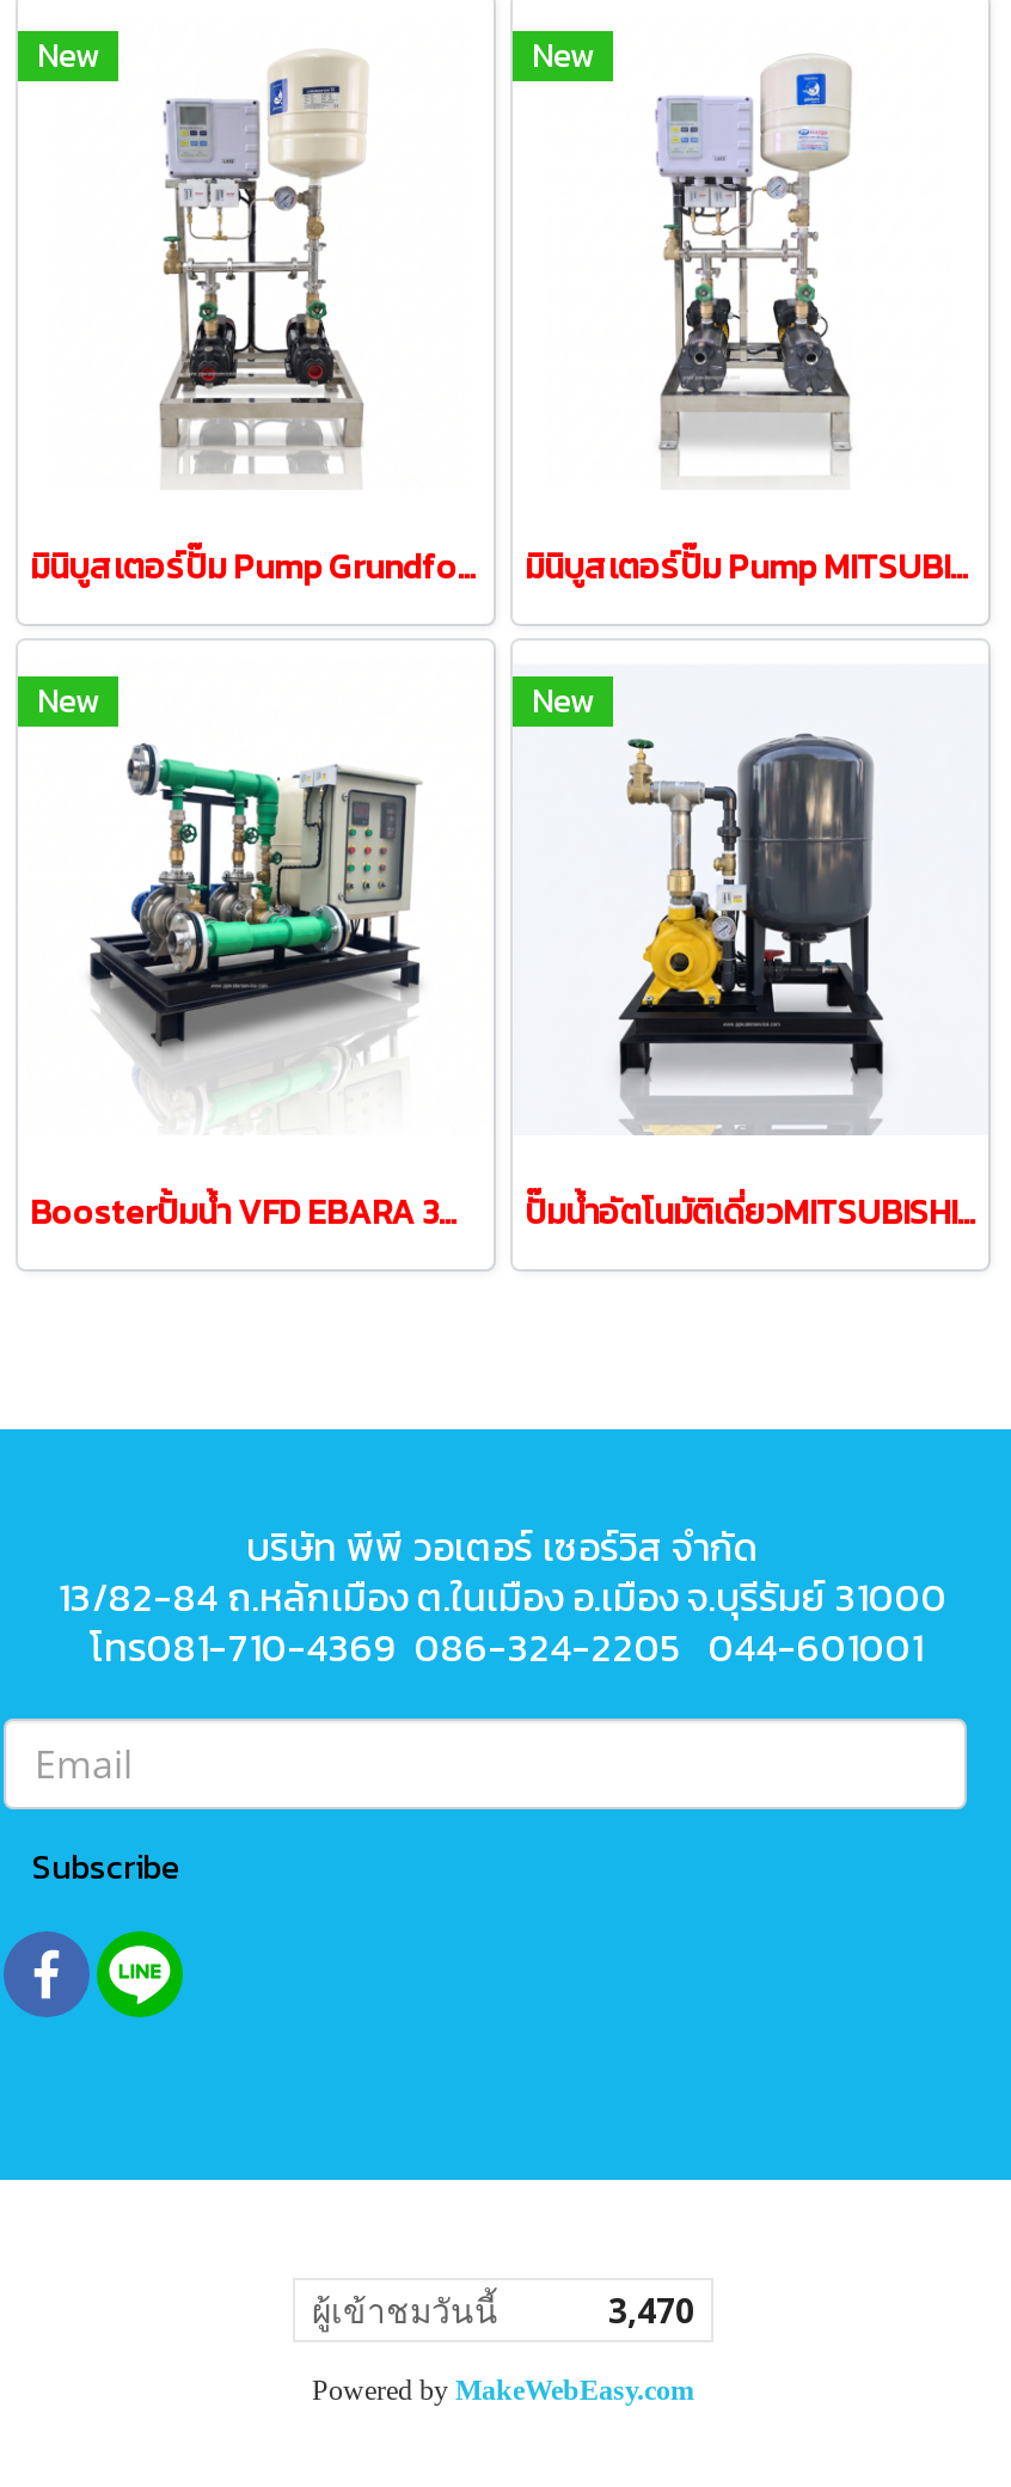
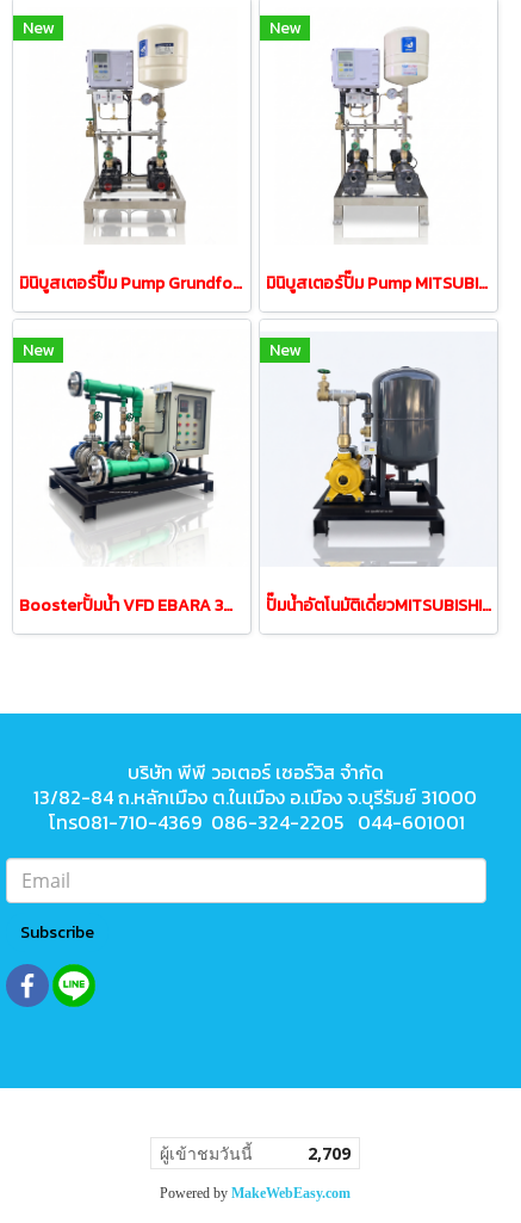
- 3,470
+ 2,709
